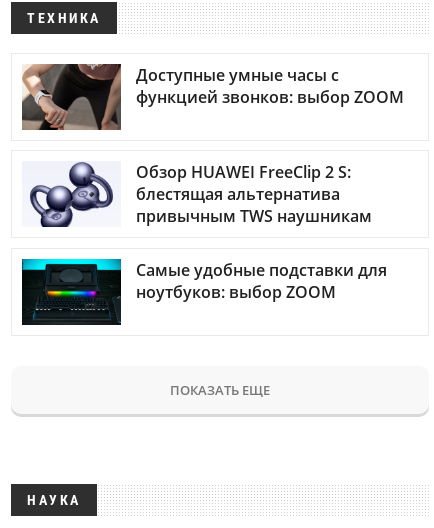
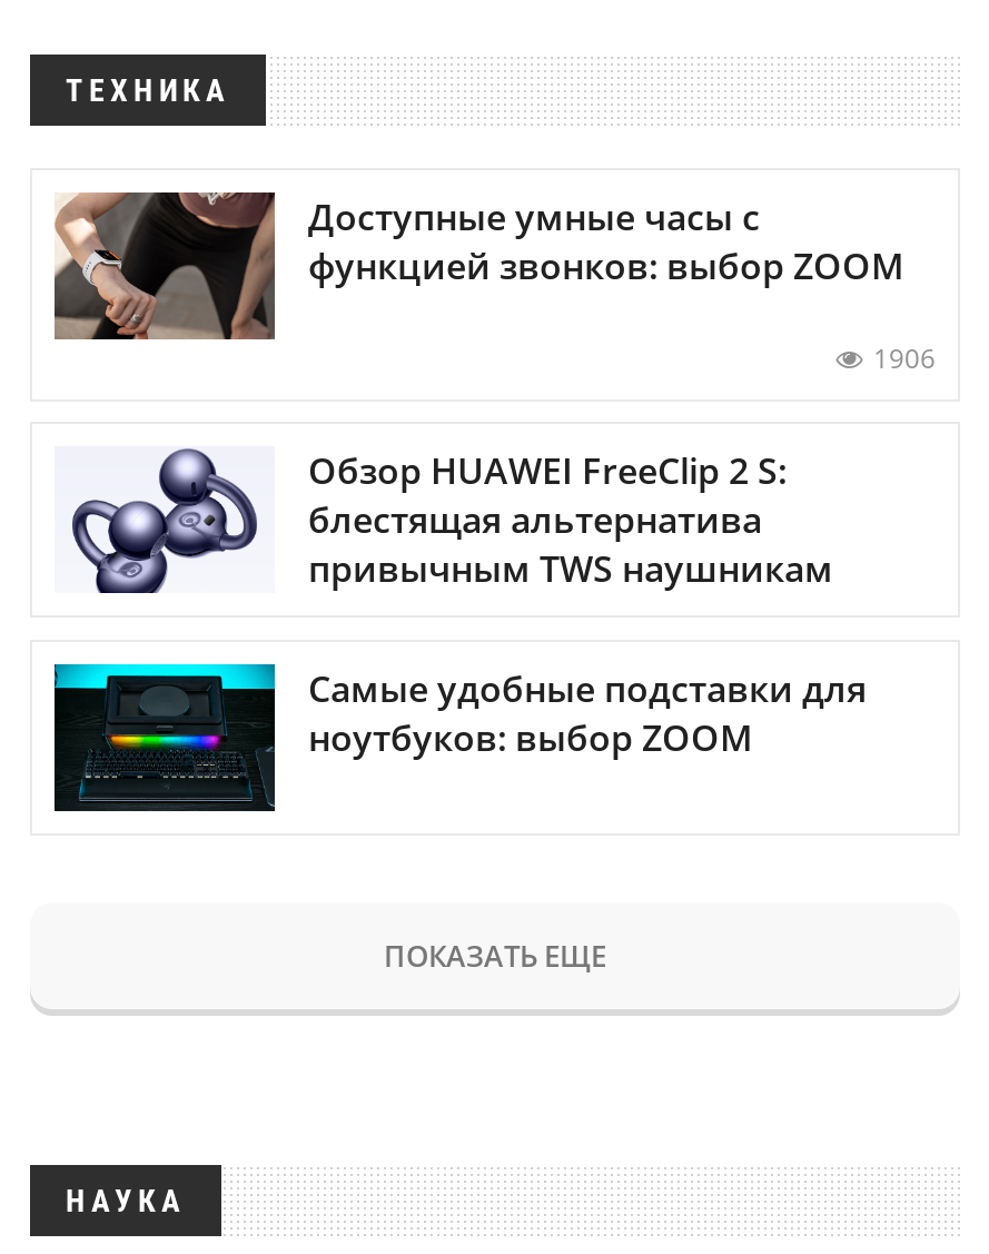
+ 1906
